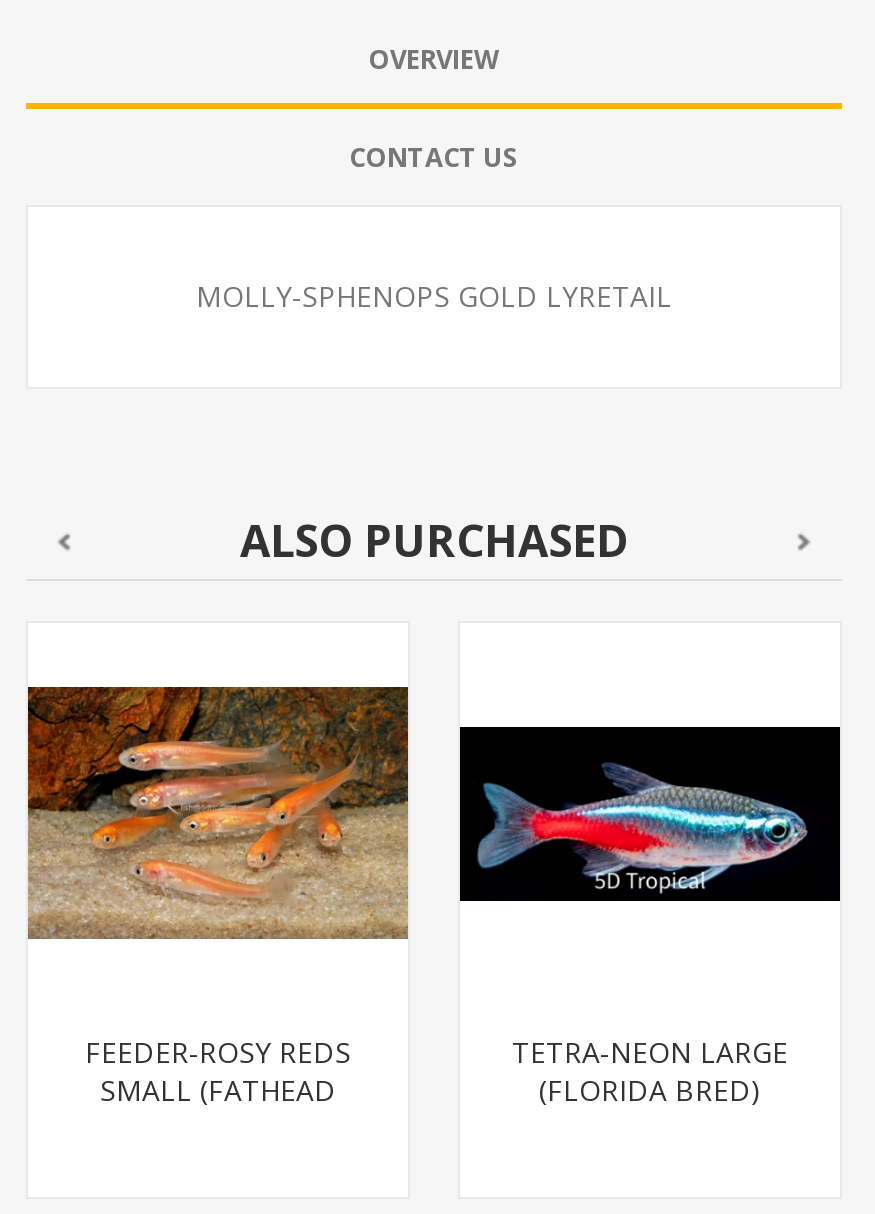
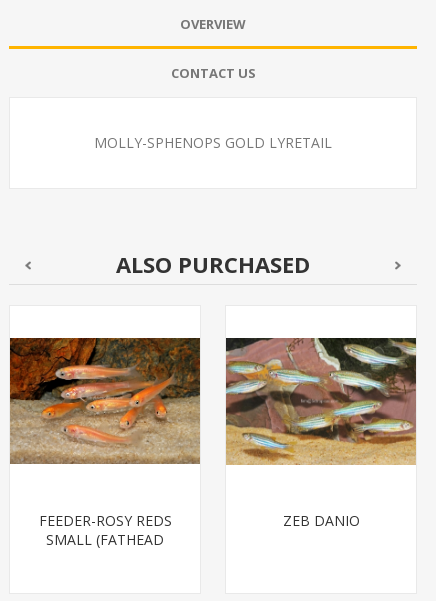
- [image]
+ [image]

- TETRA-NEON LARGE
- (FLORIDA BRED)
+ ZEB DANIO
